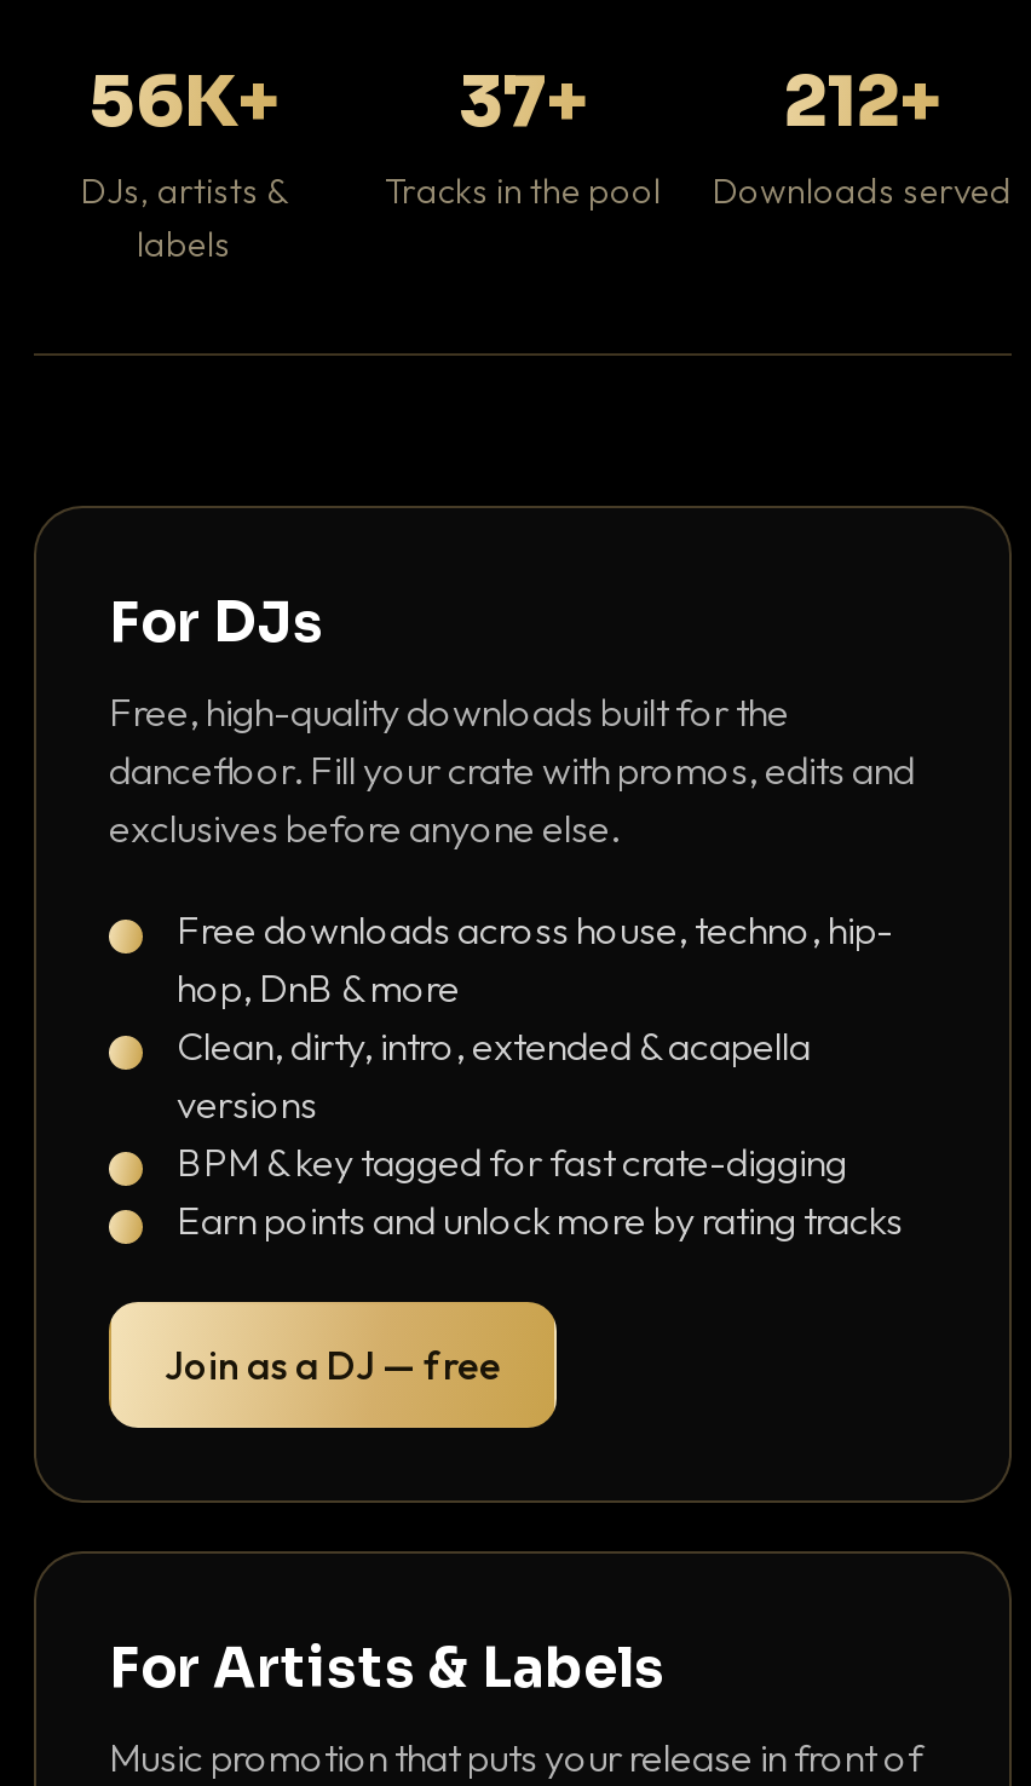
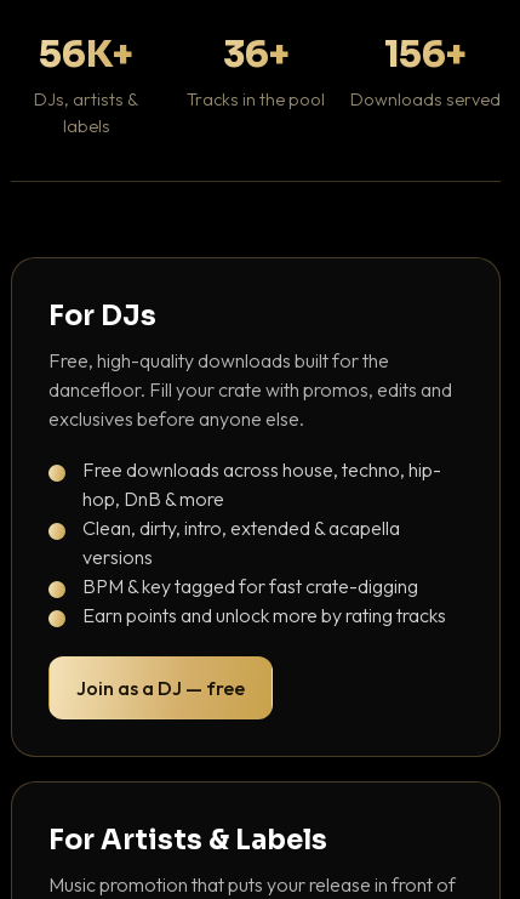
- 37+
+ 36+

- 212+
+ 156+
